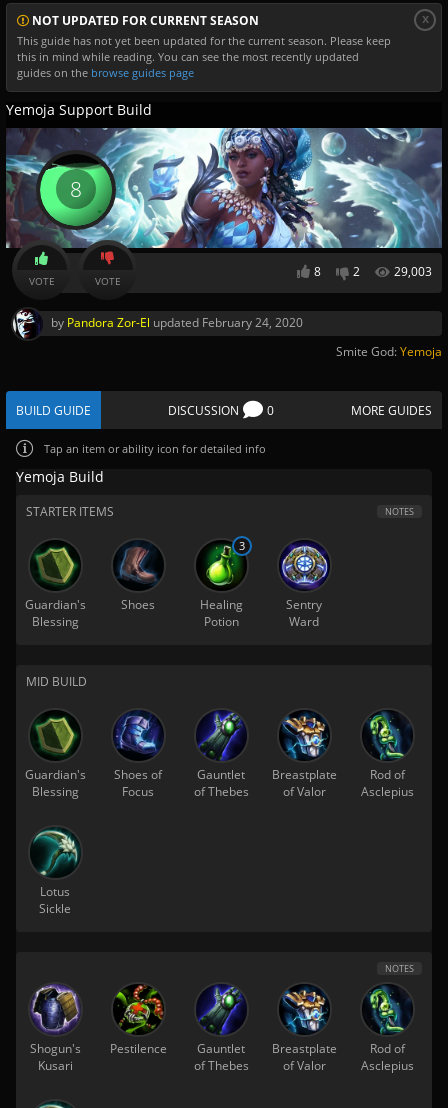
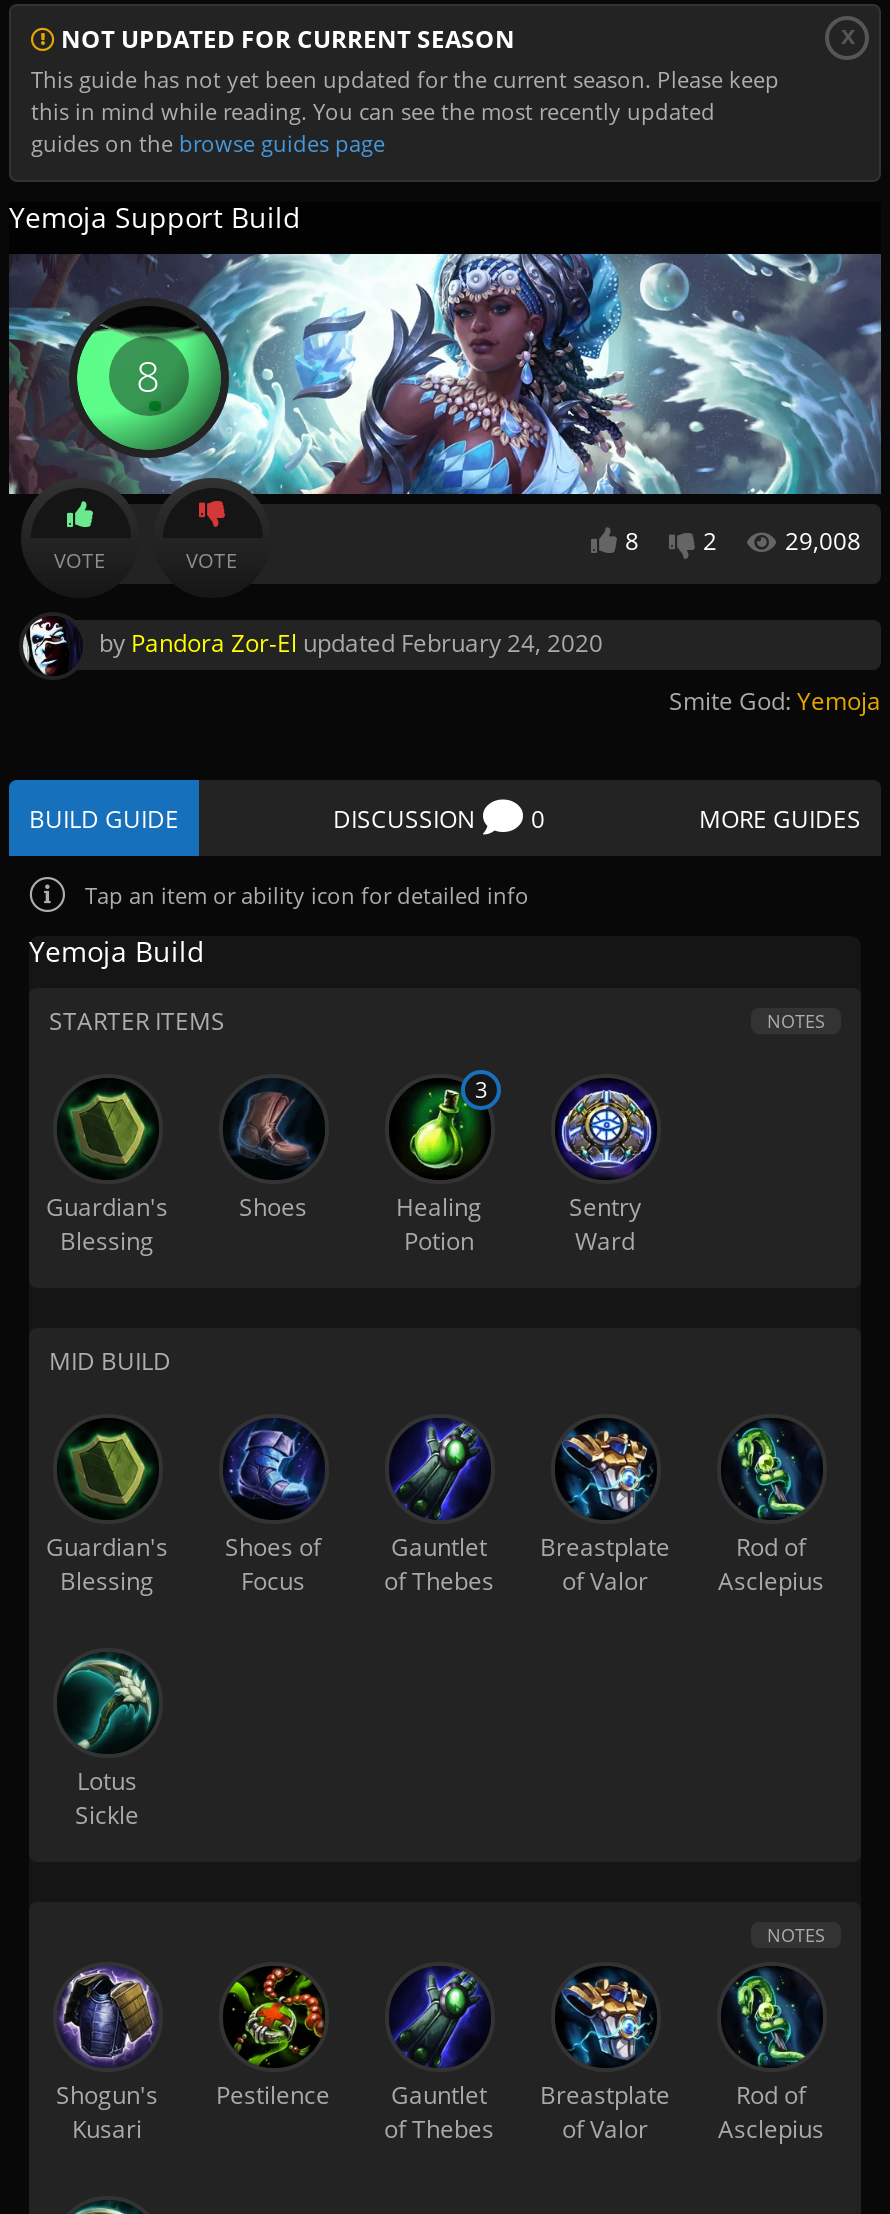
- 8 2 29,003
+ 8 2 29,008
